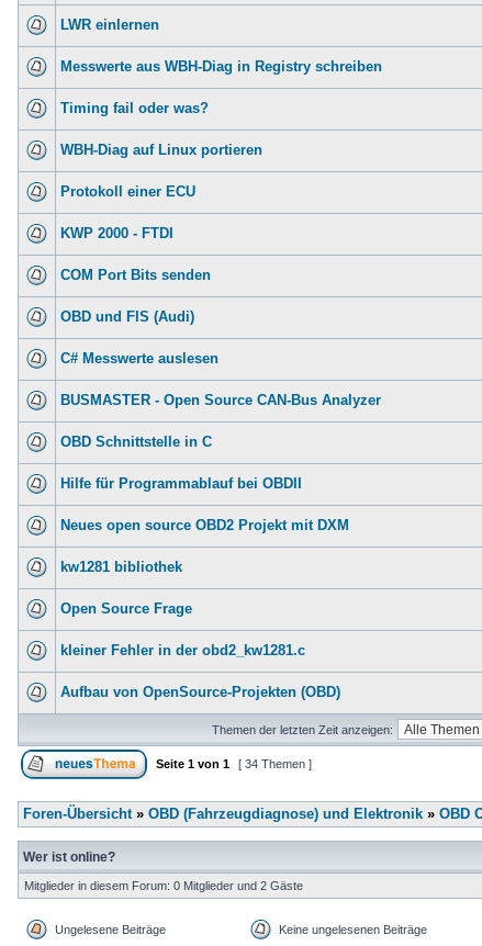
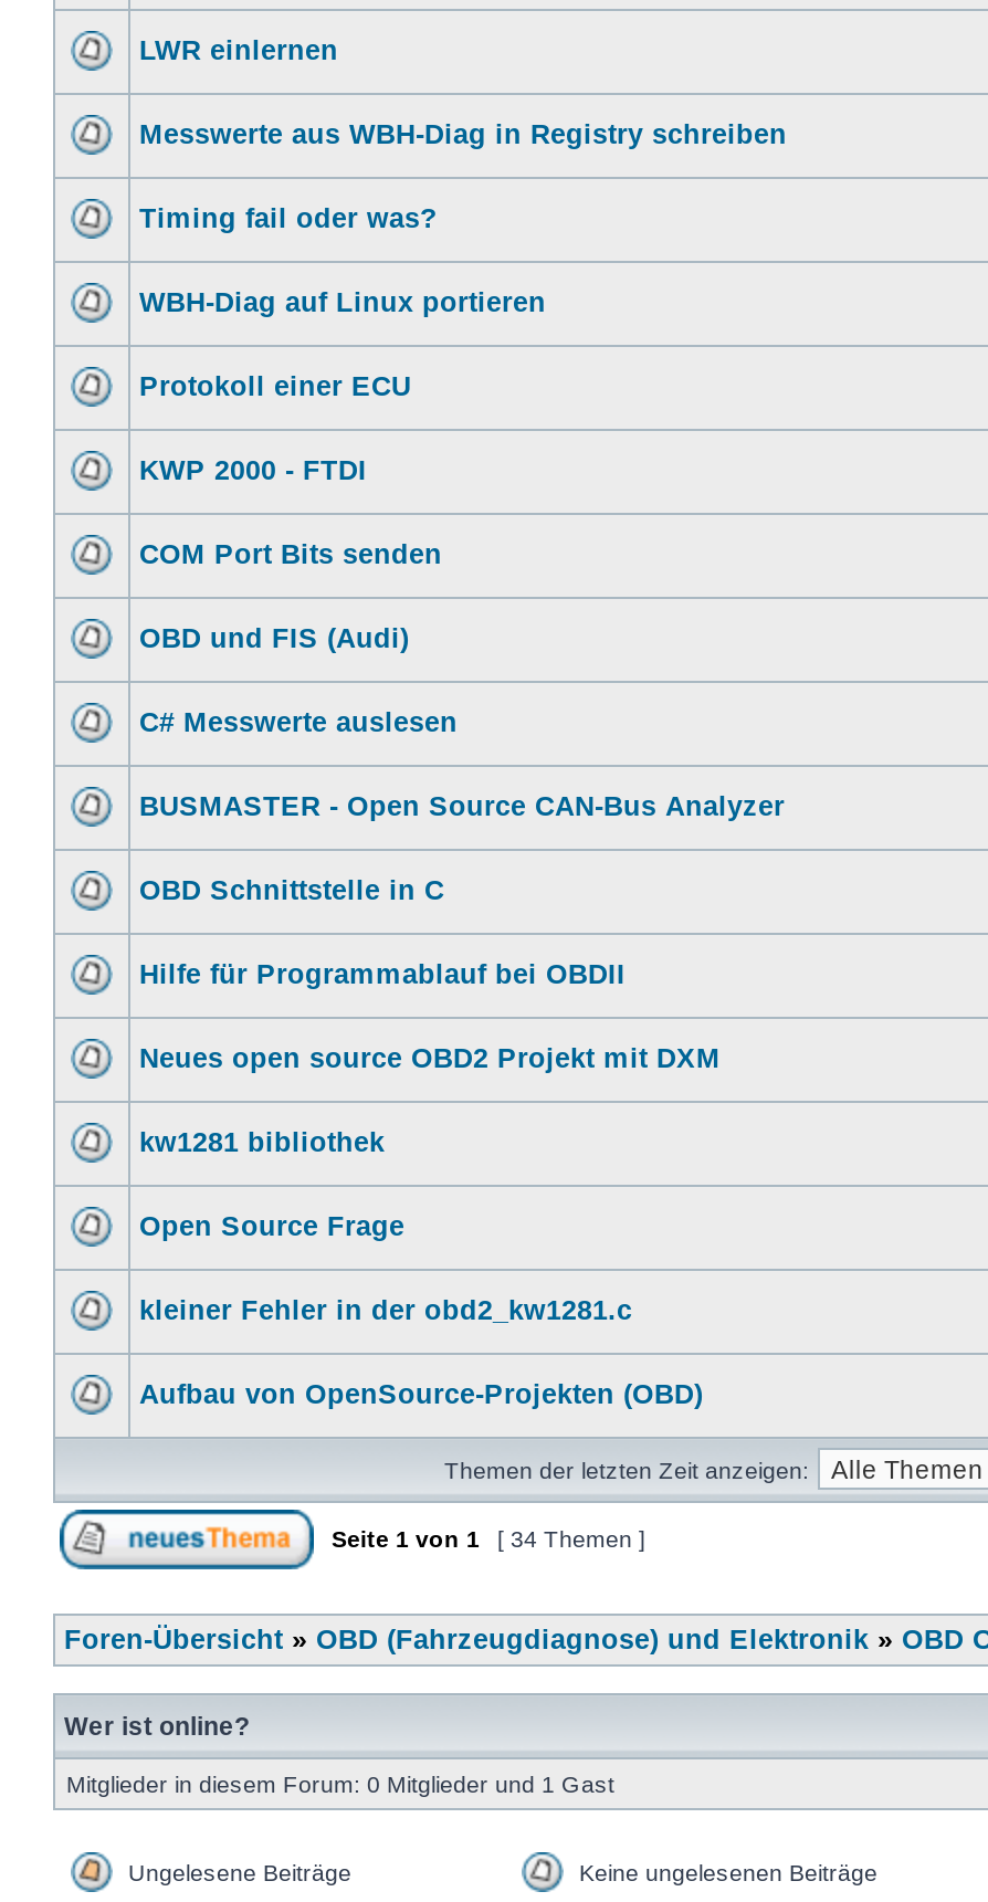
- Mitglieder in diesem Forum: 0 Mitglieder und 2 Gäste
+ Mitglieder in diesem Forum: 0 Mitglieder und 1 Gast
